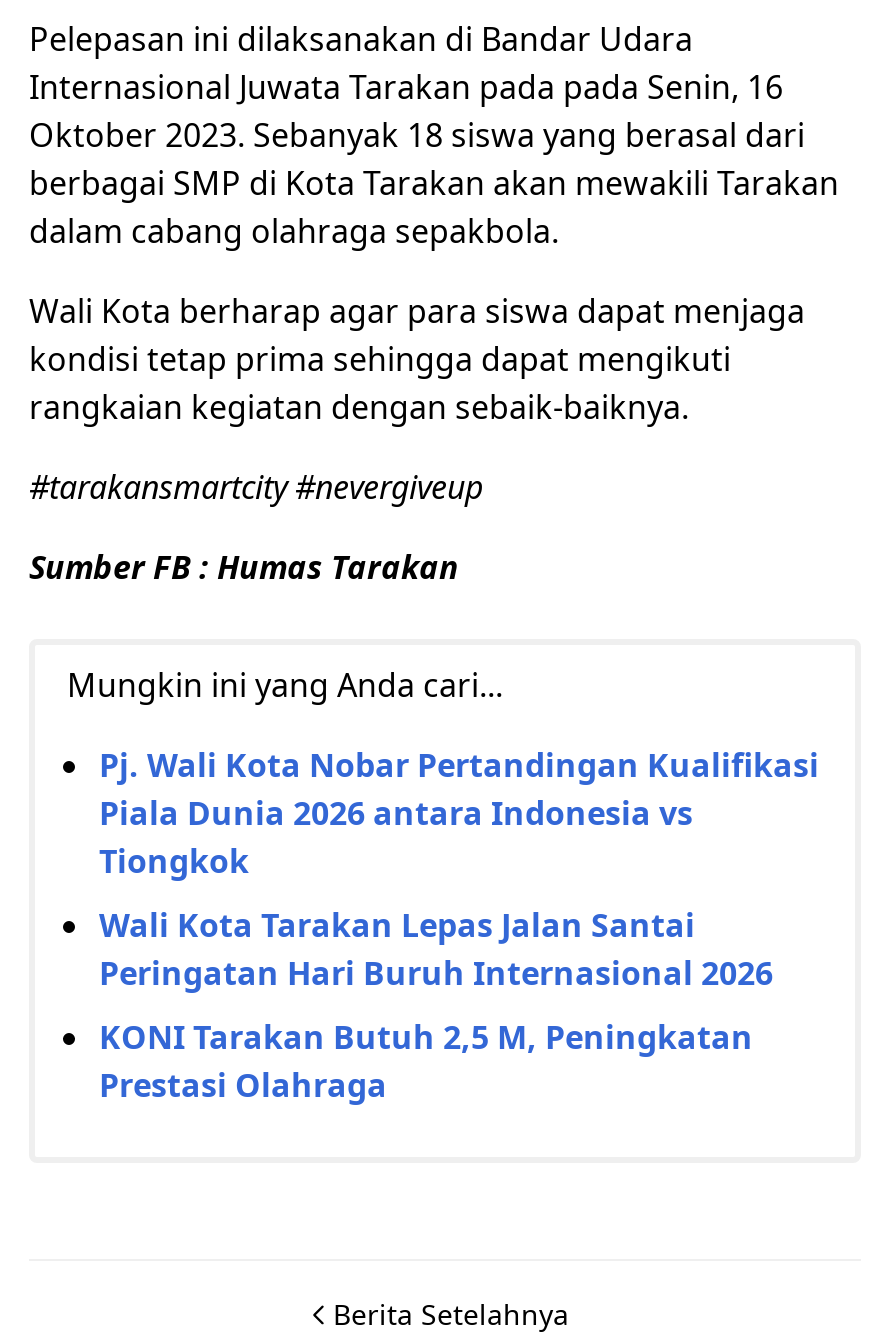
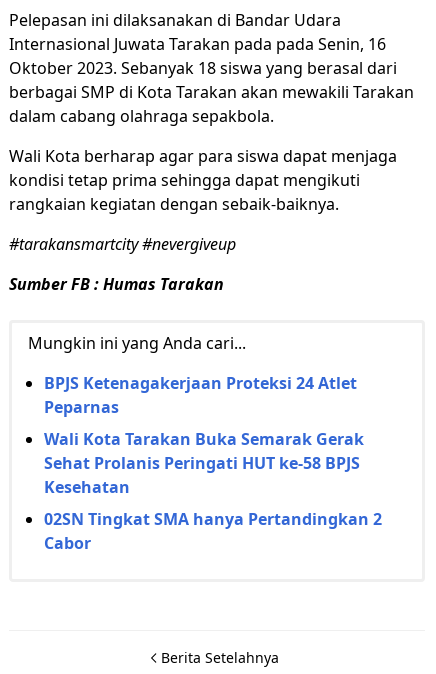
- Pj. Wali Kota Nobar Pertandingan Kualifikasi
- Piala Dunia 2026 antara Indonesia vs
- Tiongkok
+ BPJS Ketenagakerjaan Proteksi 24 Atlet
+ Peparnas

- Wali Kota Tarakan Lepas Jalan Santai
- Peringatan Hari Buruh Internasional 2026
+ Wali Kota Tarakan Buka Semarak Gerak
+ Sehat Prolanis Peringati HUT ke-58 BPJS
+ Kesehatan

- KONI Tarakan Butuh 2,5 M, Peningkatan
- Prestasi Olahraga
+ 02SN Tingkat SMA hanya Pertandingkan 2
+ Cabor
